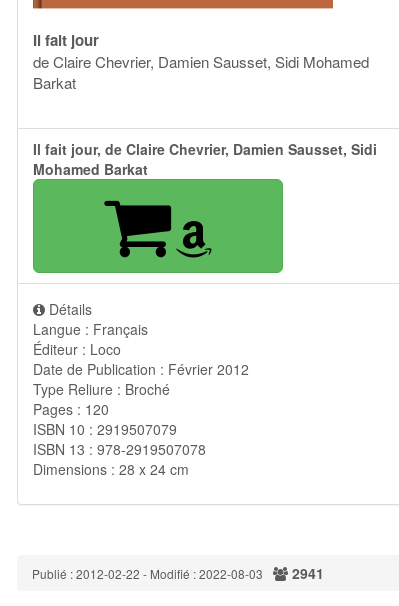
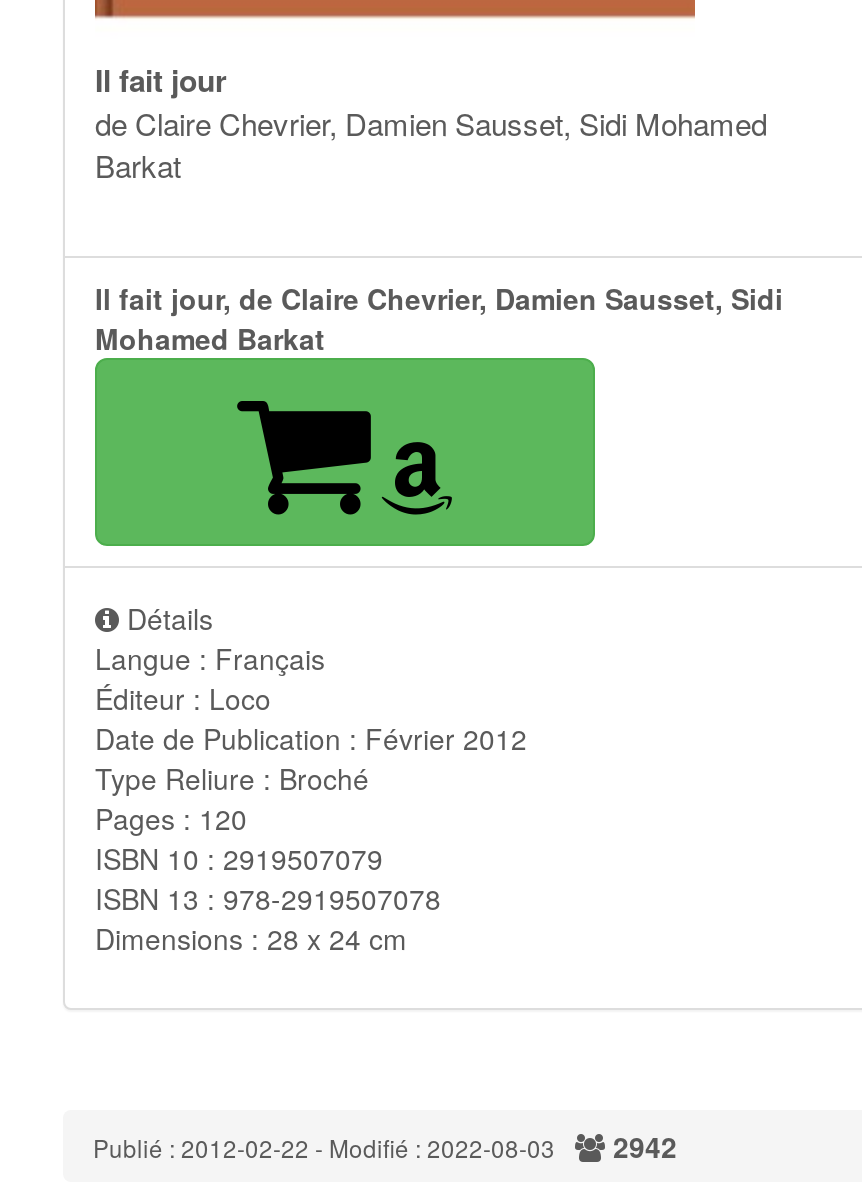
- Publié : 2012-02-22 - Modifié : 2022-08-03 2941
+ Publié : 2012-02-22 - Modifié : 2022-08-03 2942
